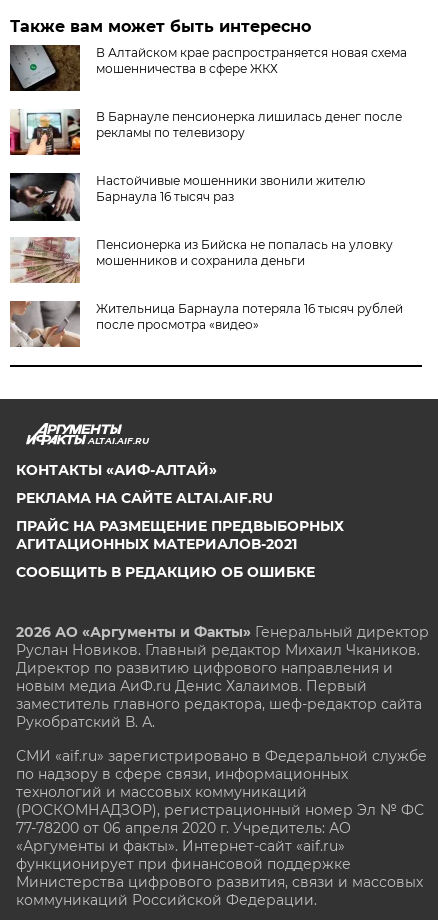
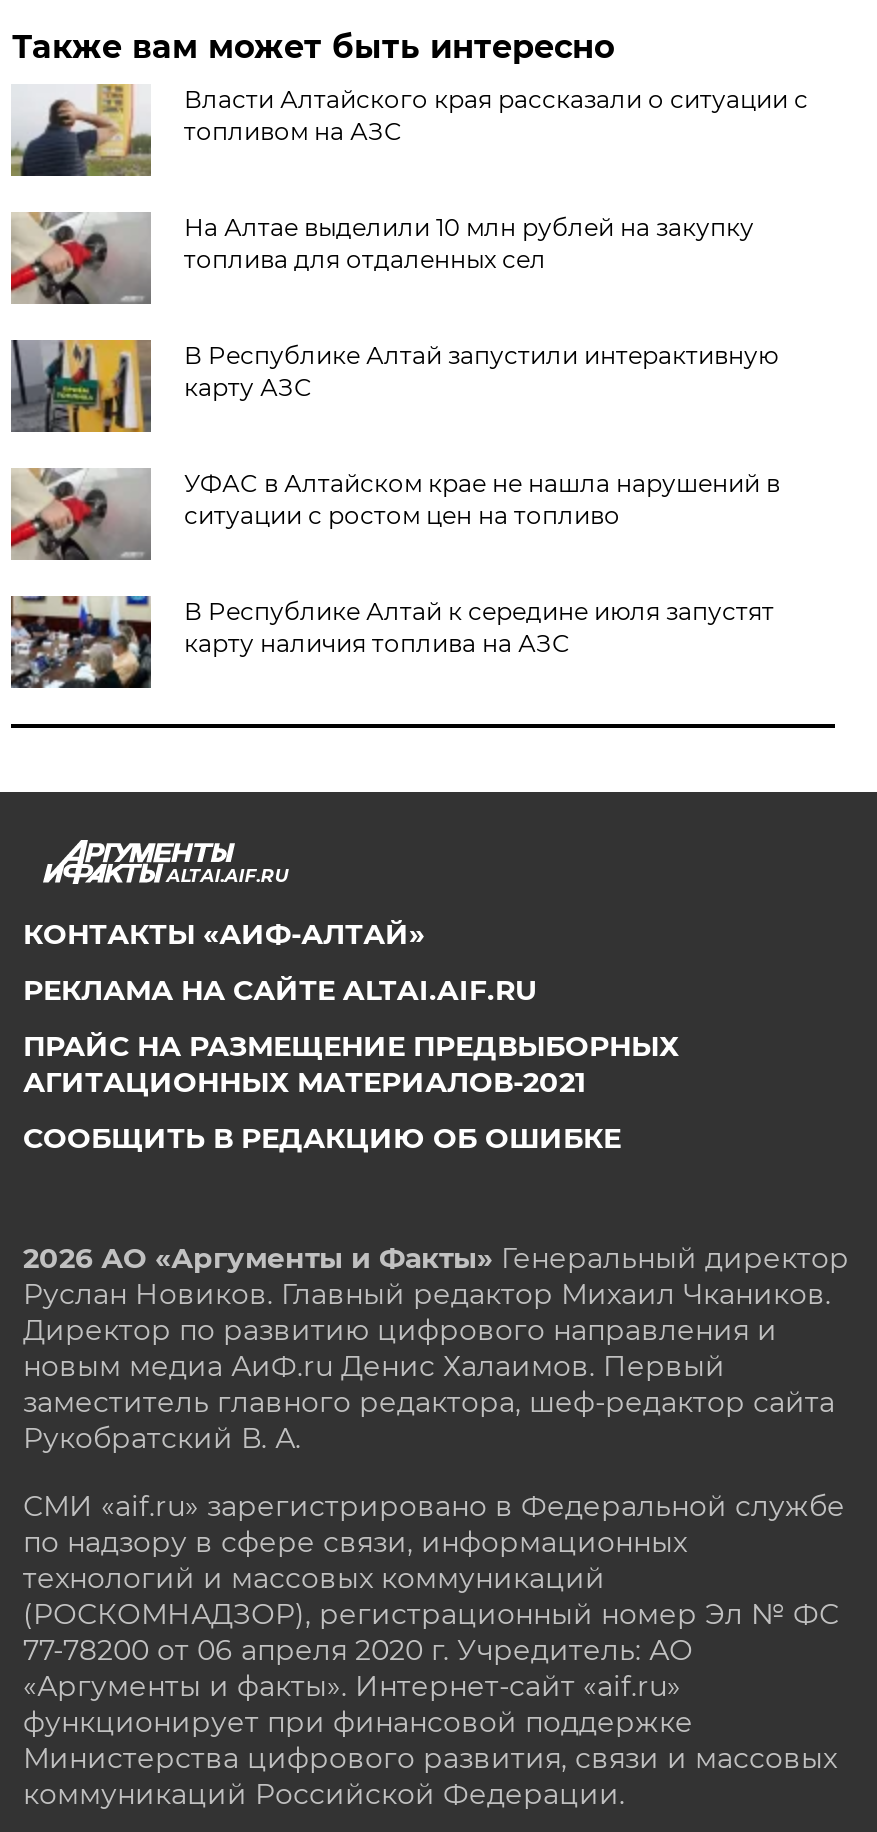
- [image]
- В Алтайском крае распространяется новая схема
- мошенничества в сфере ЖКХ
+ [image]
+ Власти Алтайского края рассказали о ситуации с
+ топливом на АЗС

- [image]
- В Барнауле пенсионерка лишилась денег после
- рекламы по телевизору
+ [image]
+ На Алтае выделили 10 млн рублей на закупку
+ топлива для отдаленных сел

- [image]
- Настойчивые мошенники звонили жителю
- Барнаула 16 тысяч раз
+ [image]
+ В Республике Алтай запустили интерактивную
+ карту АЗС

- [image]
- Пенсионерка из Бийска не попалась на уловку
- мошенников и сохранила деньги
+ [image]
+ УФАС в Алтайском крае не нашла нарушений в
+ ситуации с ростом цен на топливо

- [image]
- Жительница Барнаула потеряла 16 тысяч рублей
- после просмотра «видео»
+ [image]
+ В Республике Алтай к середине июля запустят
+ карту наличия топлива на АЗС
